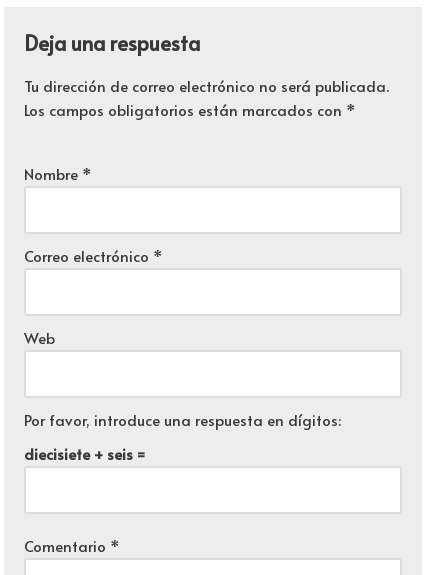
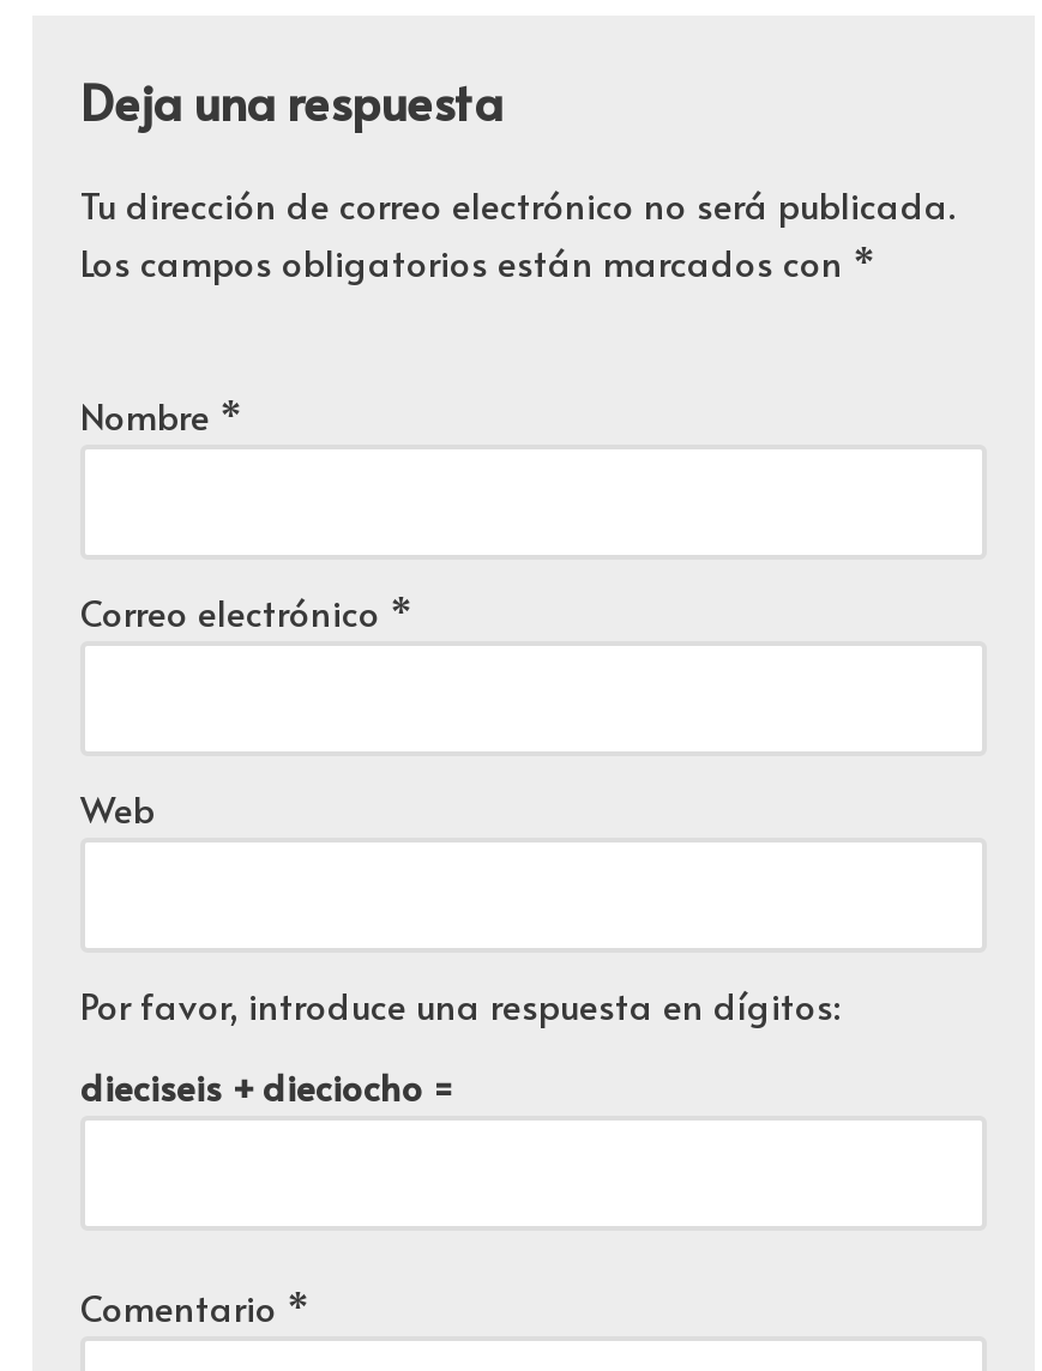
- diecisiete + seis =
+ dieciseis + dieciocho =
